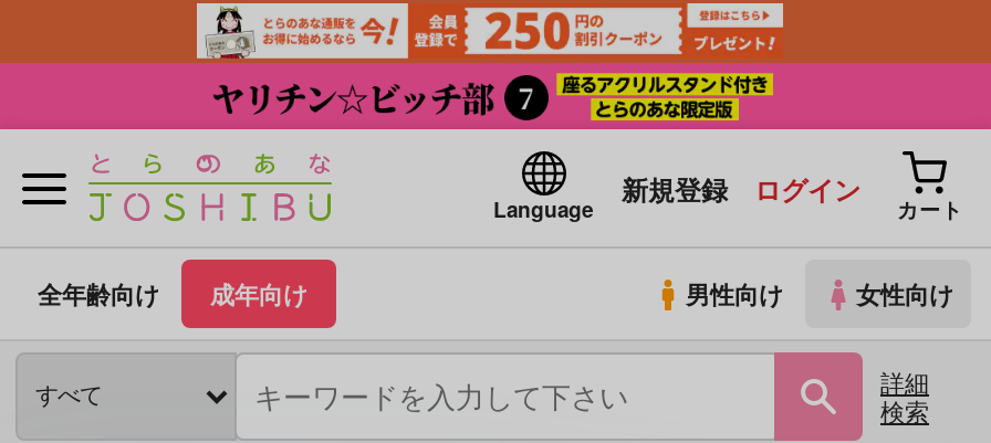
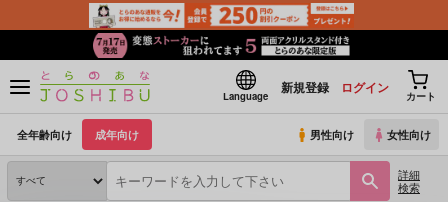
- [image]
+ [image]
